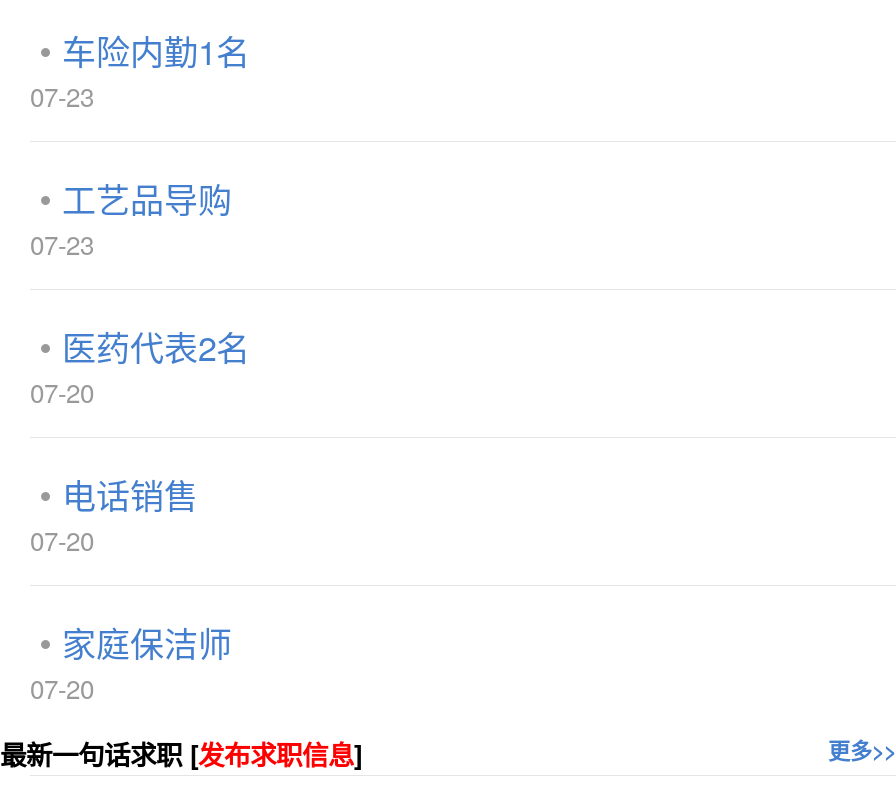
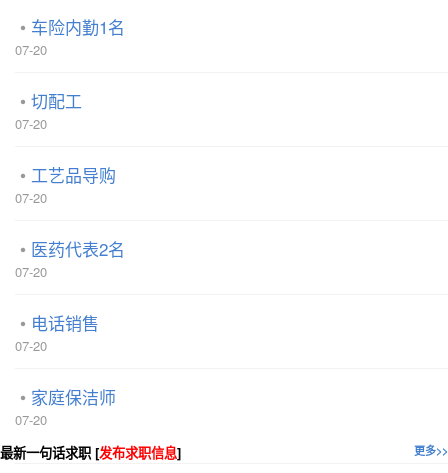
- 07-23
+ 07-20
+ 切配工
+ 07-20

- 07-23
+ 07-20
